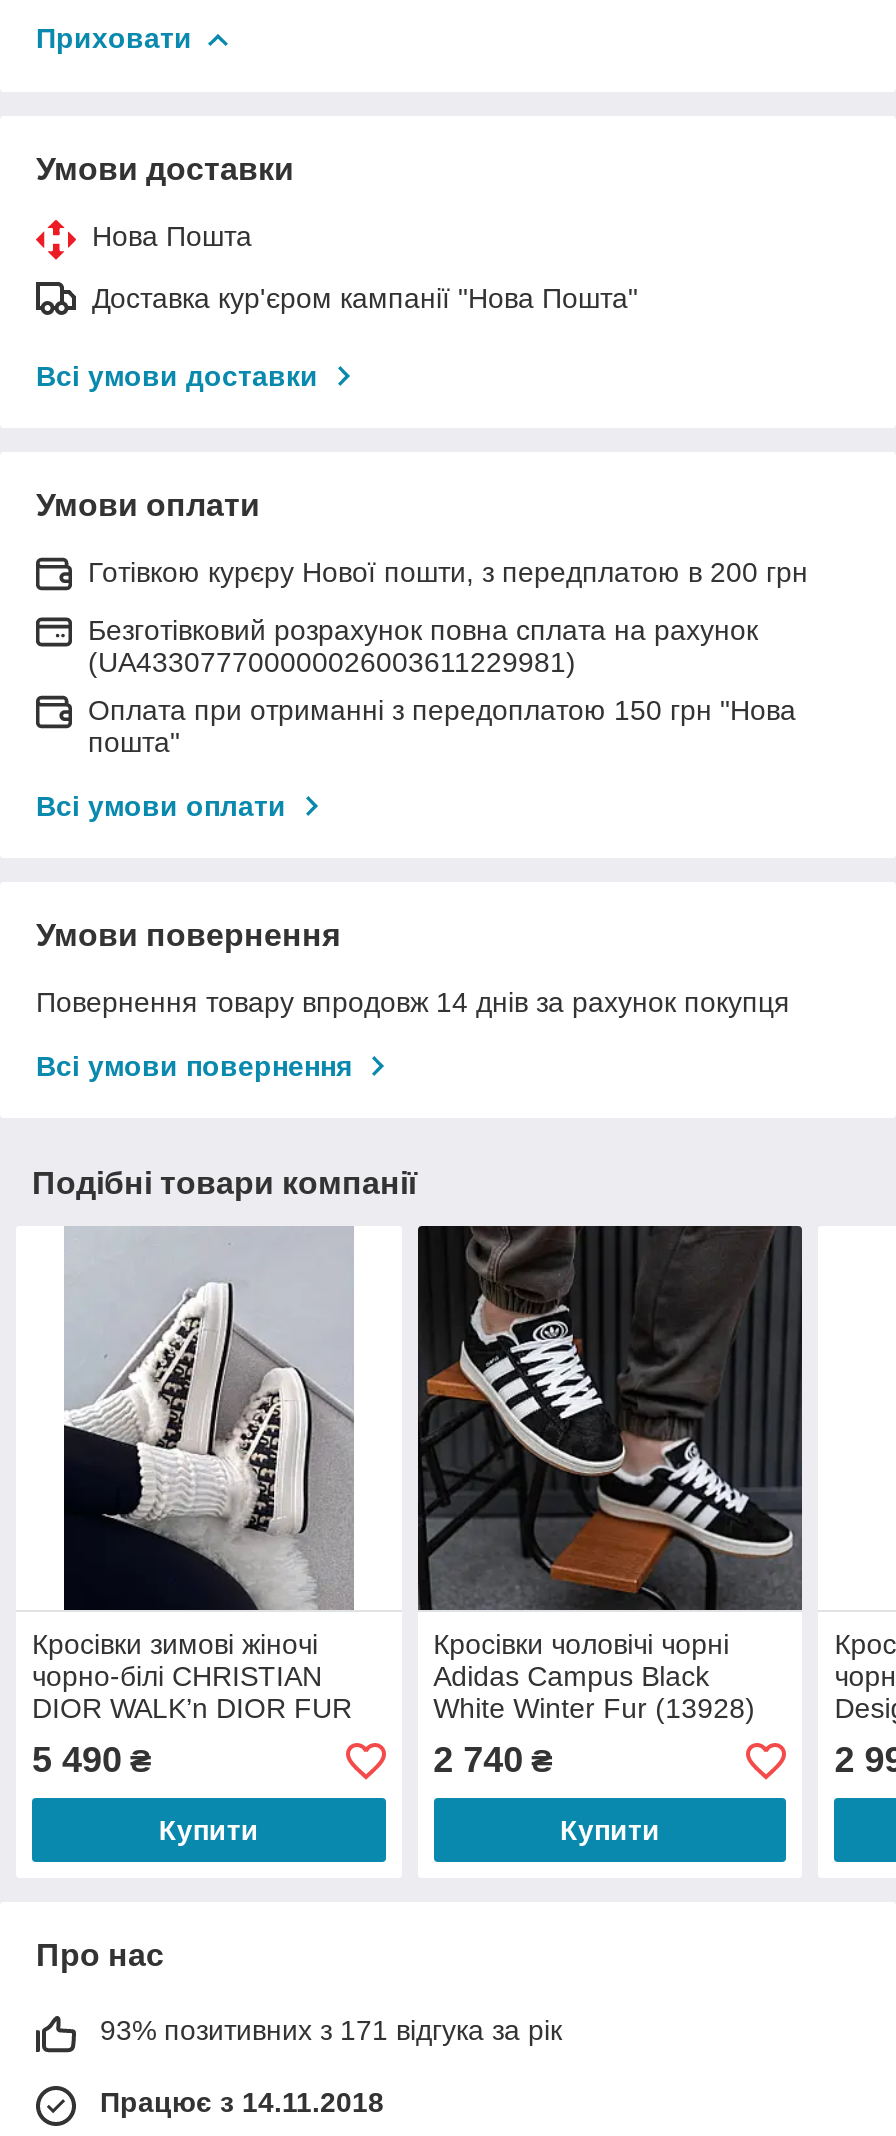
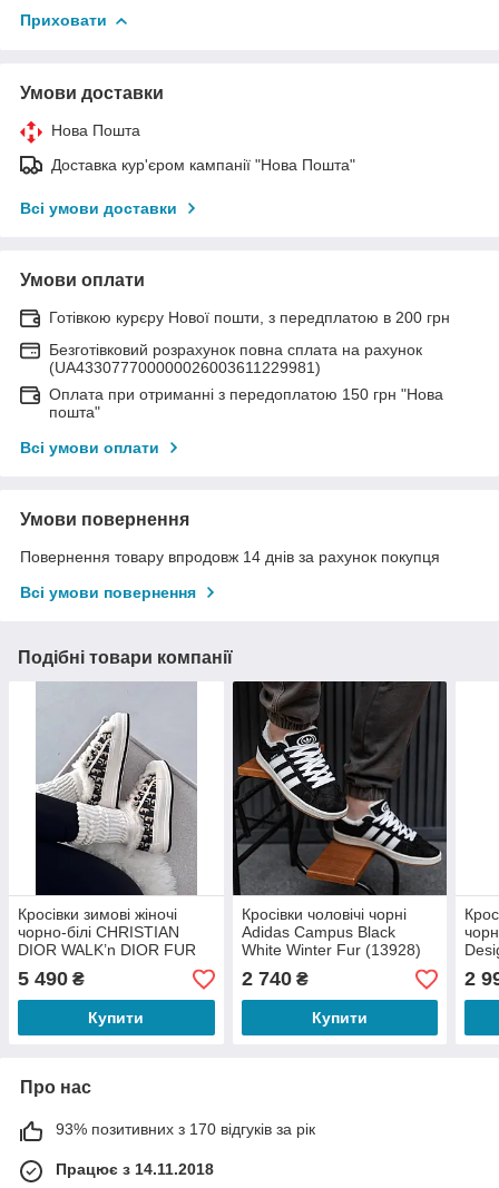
- 93% позитивних з 171 відгука за рік
+ 93% позитивних з 170 відгуків за рік
